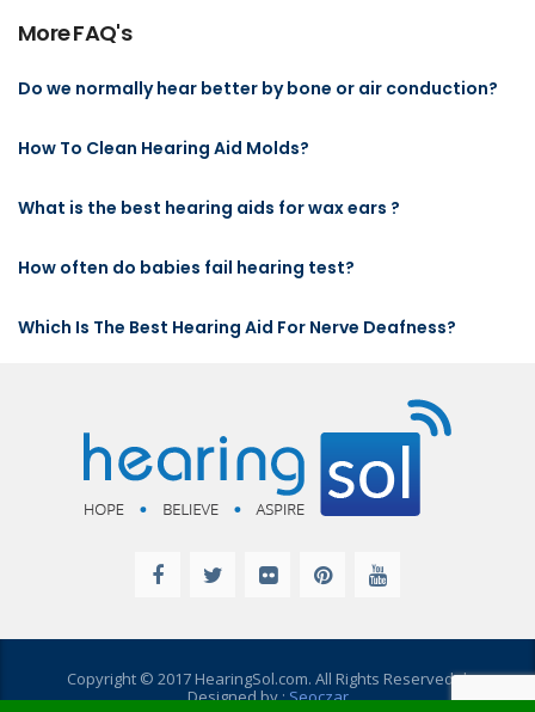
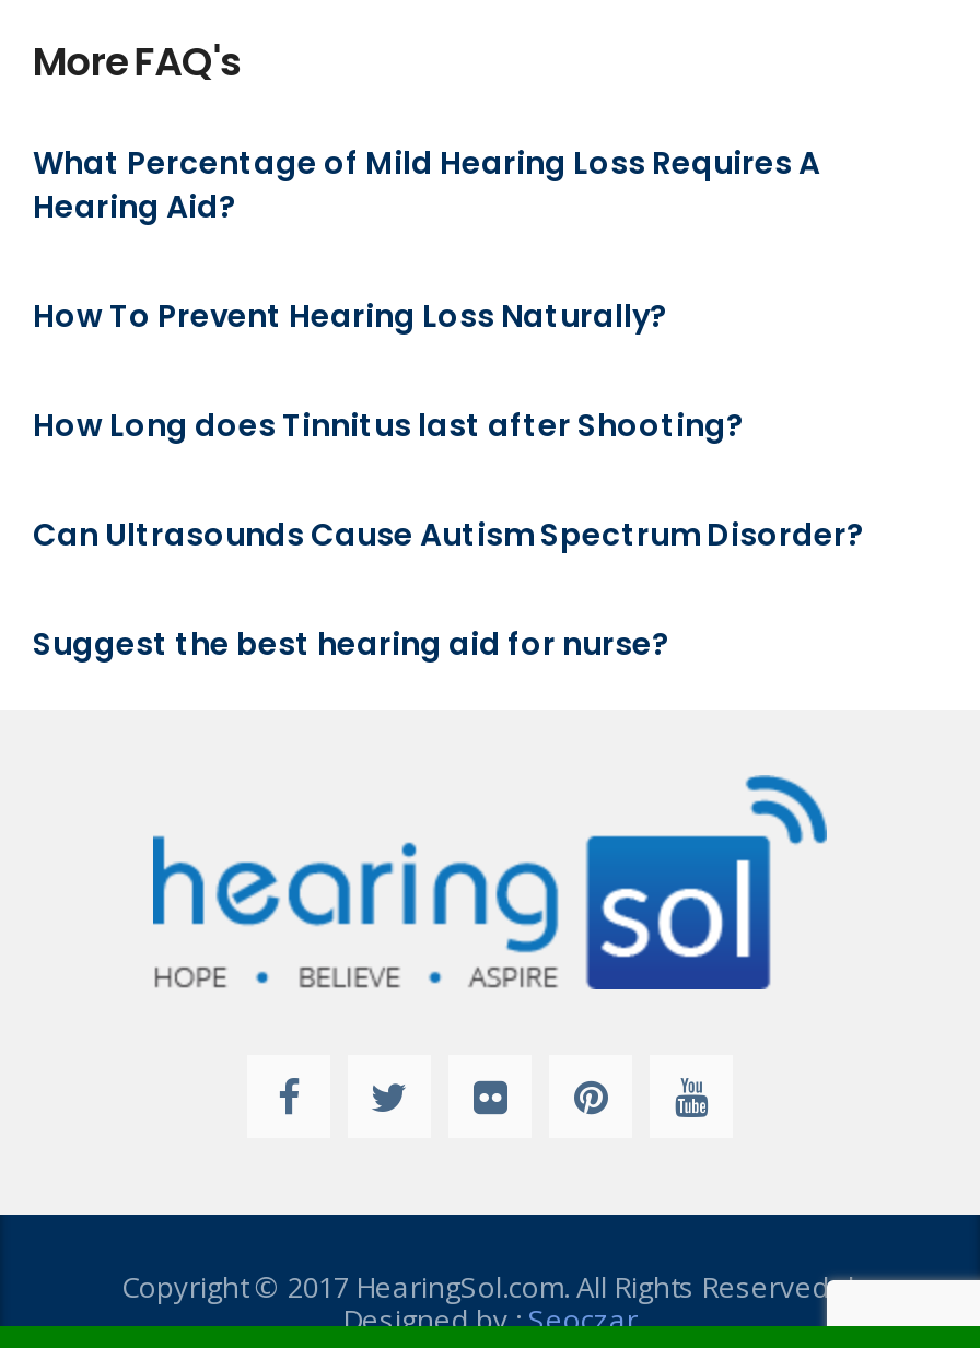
- Do we normally hear better by bone or air conduction?
+ What Percentage of Mild Hearing Loss Requires A
+ Hearing Aid?

- How To Clean Hearing Aid Molds?
+ How To Prevent Hearing Loss Naturally?

- What is the best hearing aids for wax ears ?
+ How Long does Tinnitus last after Shooting?

- How often do babies fail hearing test?
+ Can Ultrasounds Cause Autism Spectrum Disorder?

- Which Is The Best Hearing Aid For Nerve Deafness?
+ Suggest the best hearing aid for nurse?
